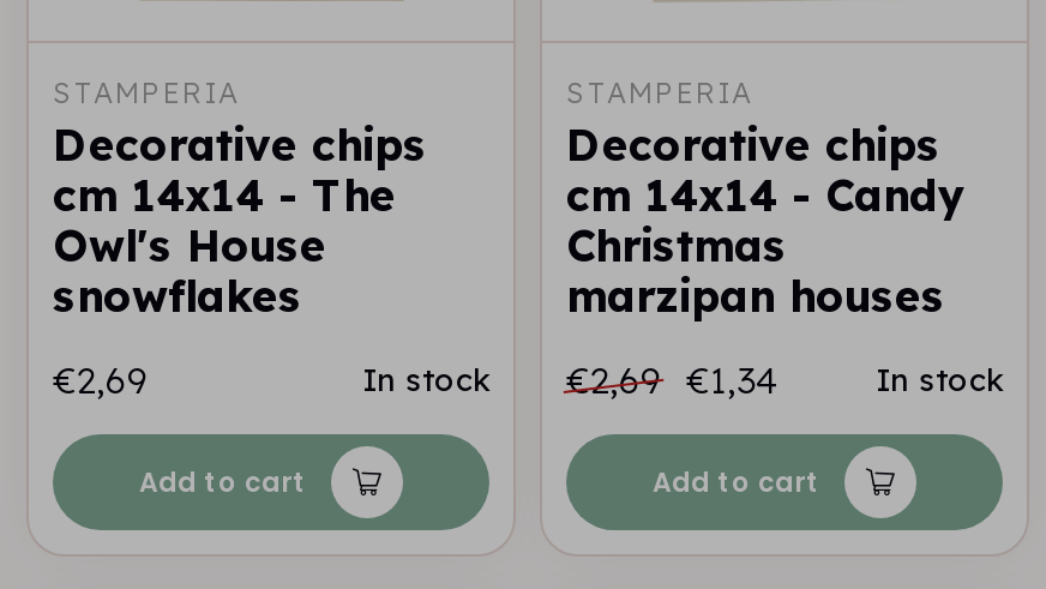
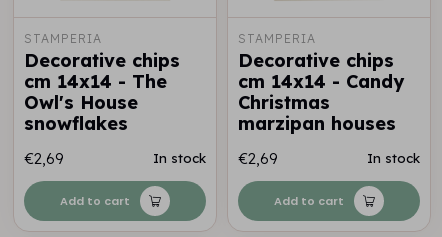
- In stock €2,69 €1,34
+ In stock €2,69
